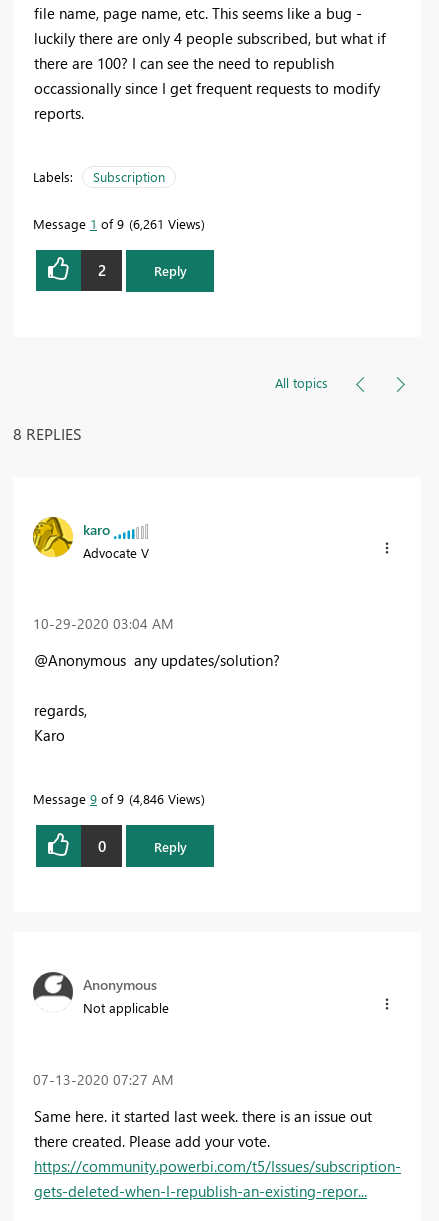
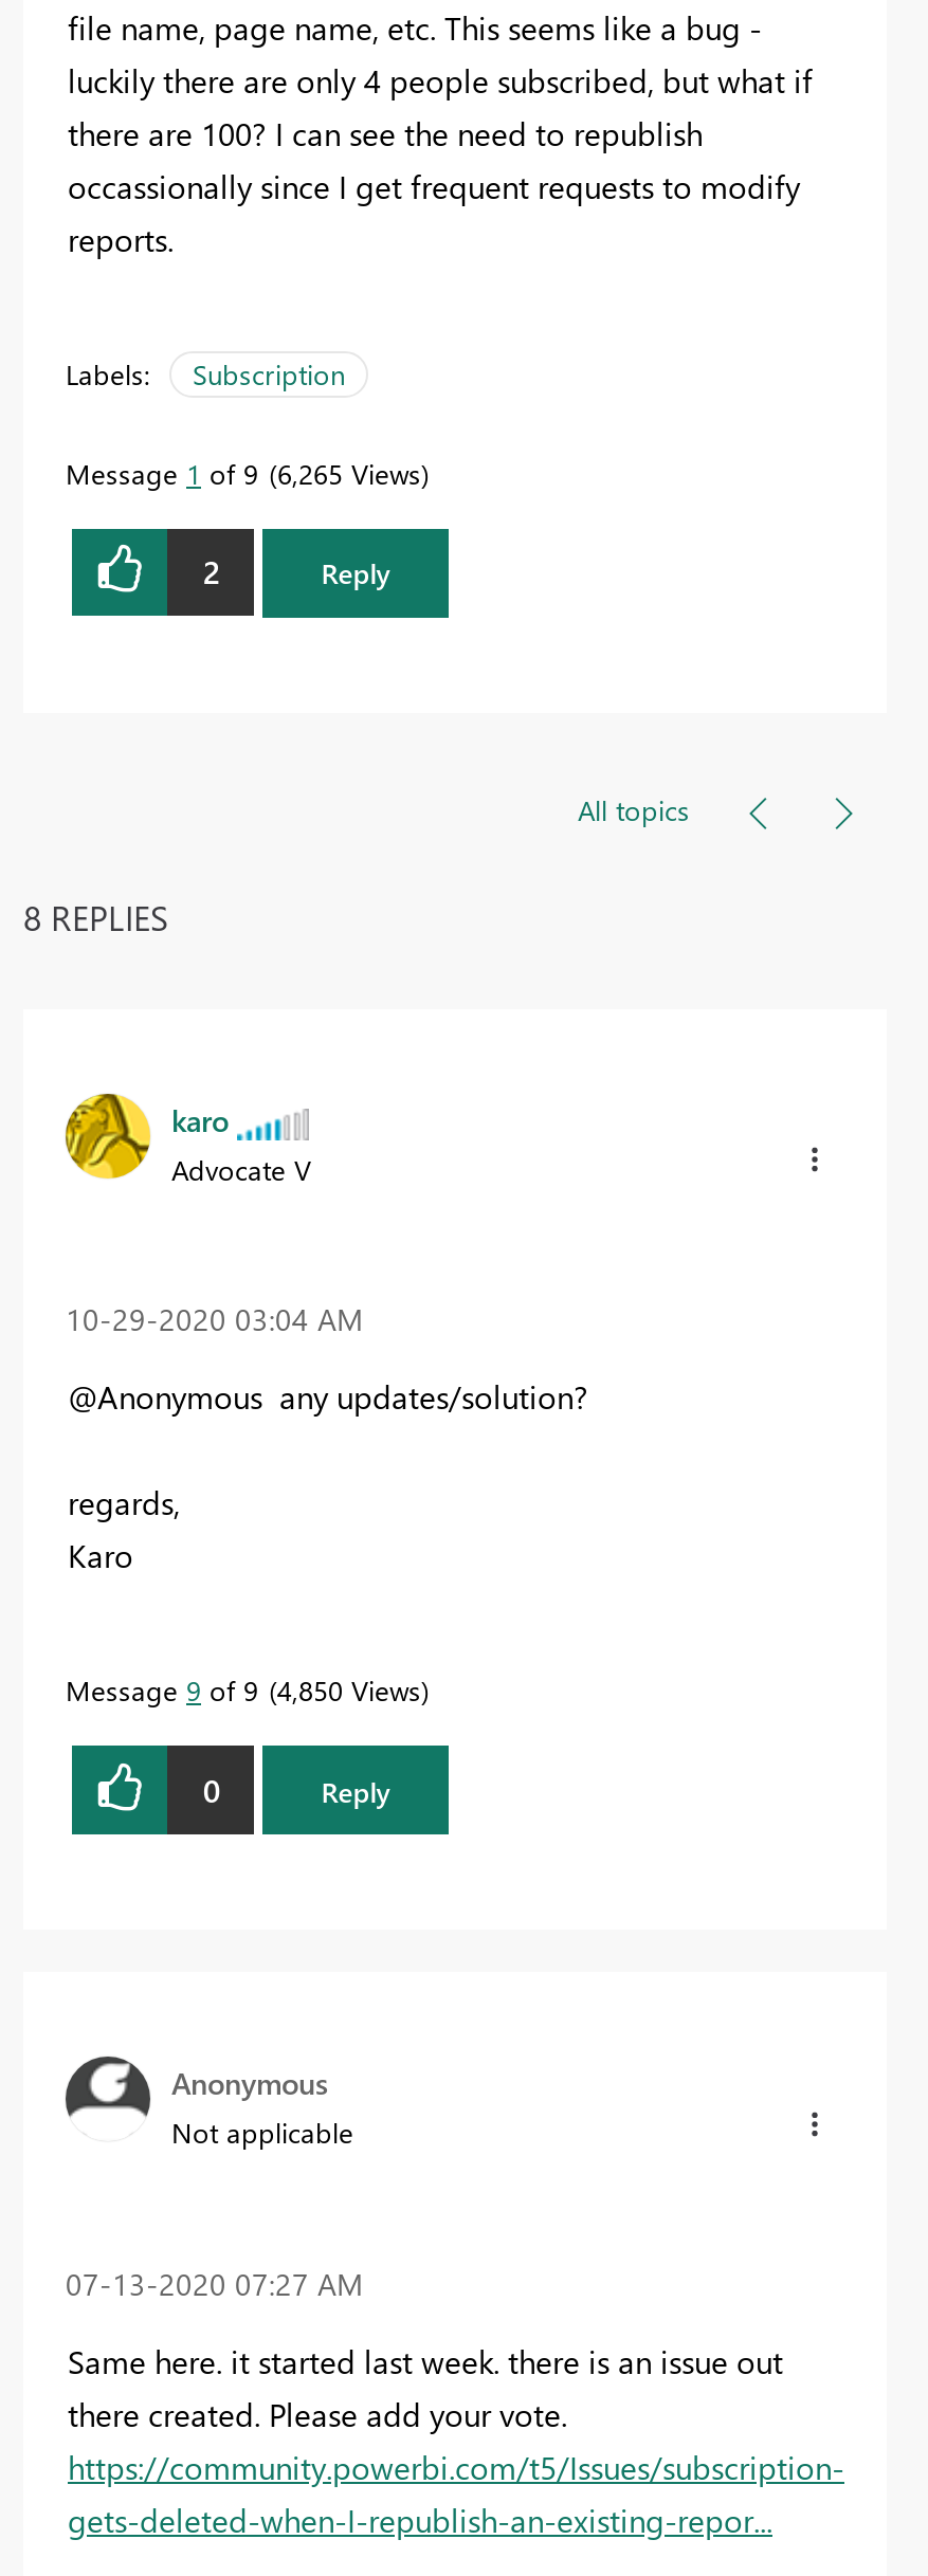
- Message 1 of 9 6,261 Views
+ Message 1 of 9 6,265 Views

- Message 9 of 9 4,846 Views
+ Message 9 of 9 4,850 Views
